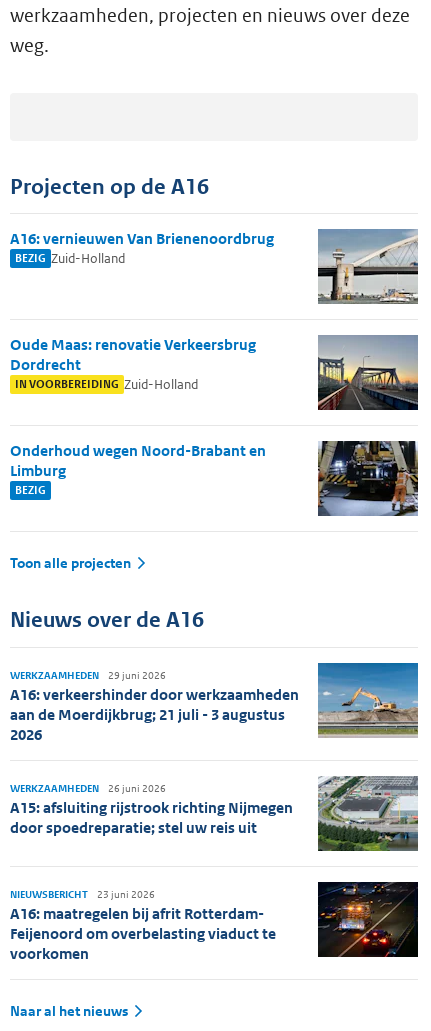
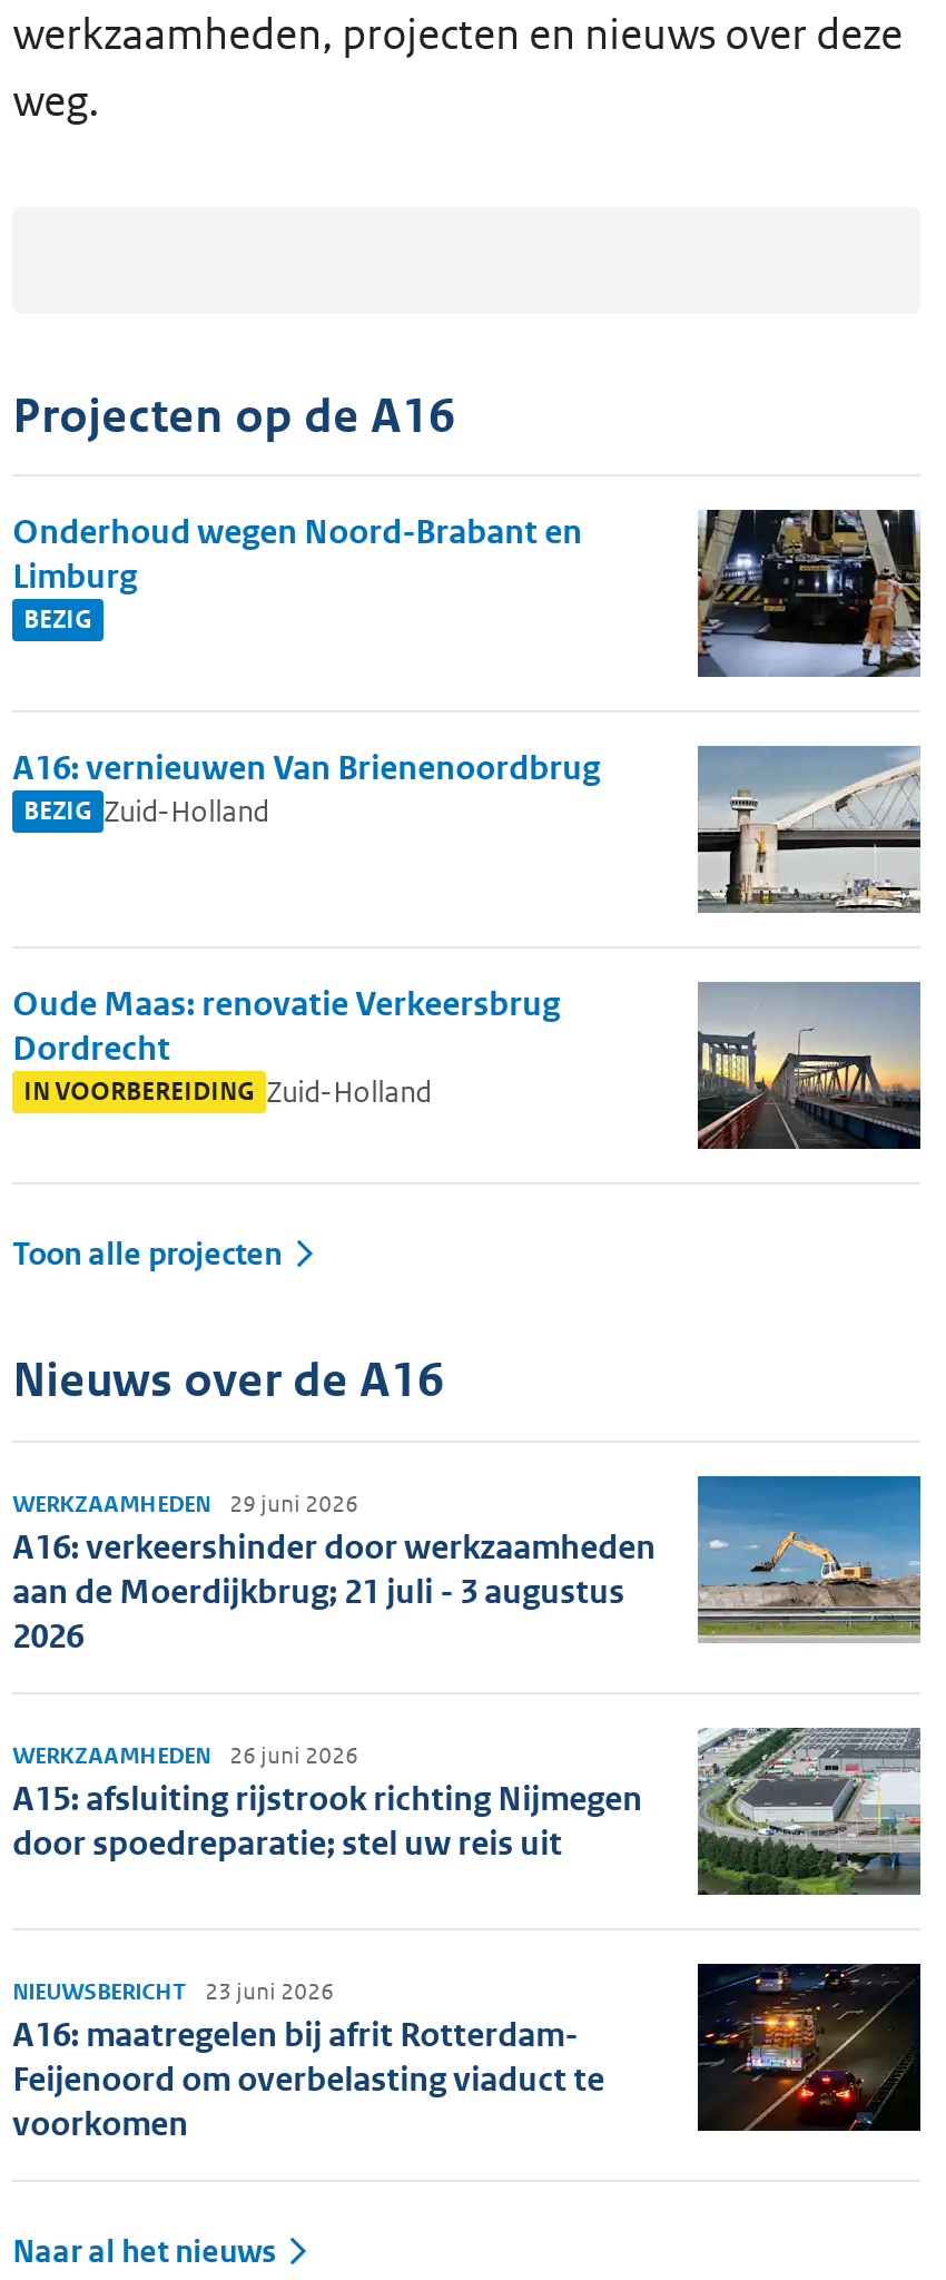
moved down: A16: vernieuwen Van Brienenoordbrug | BEZIG Zuid-Holland | Oude Maas: renovatie Verkeersbrug | Dordrecht | IN VOORBEREIDING Zuid-Holland

moved up: Onderhoud wegen Noord-Brabant en | Limburg | BEZIG
